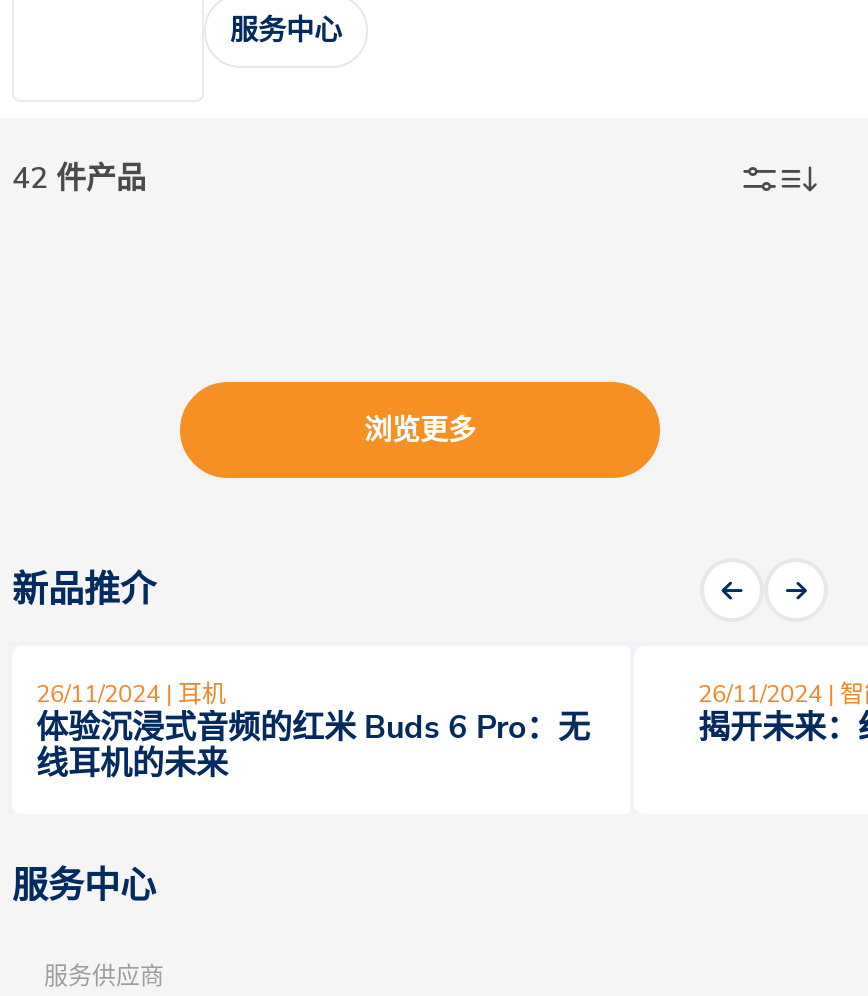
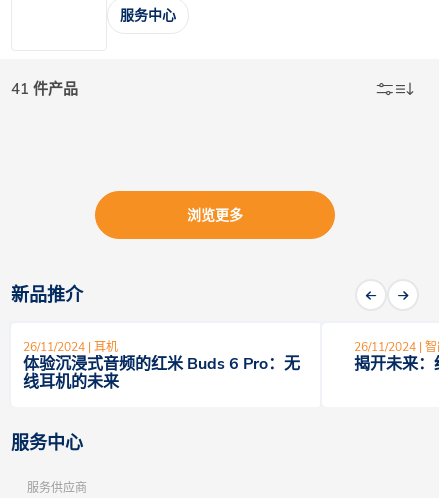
- 42 件产品
+ 41 件产品
